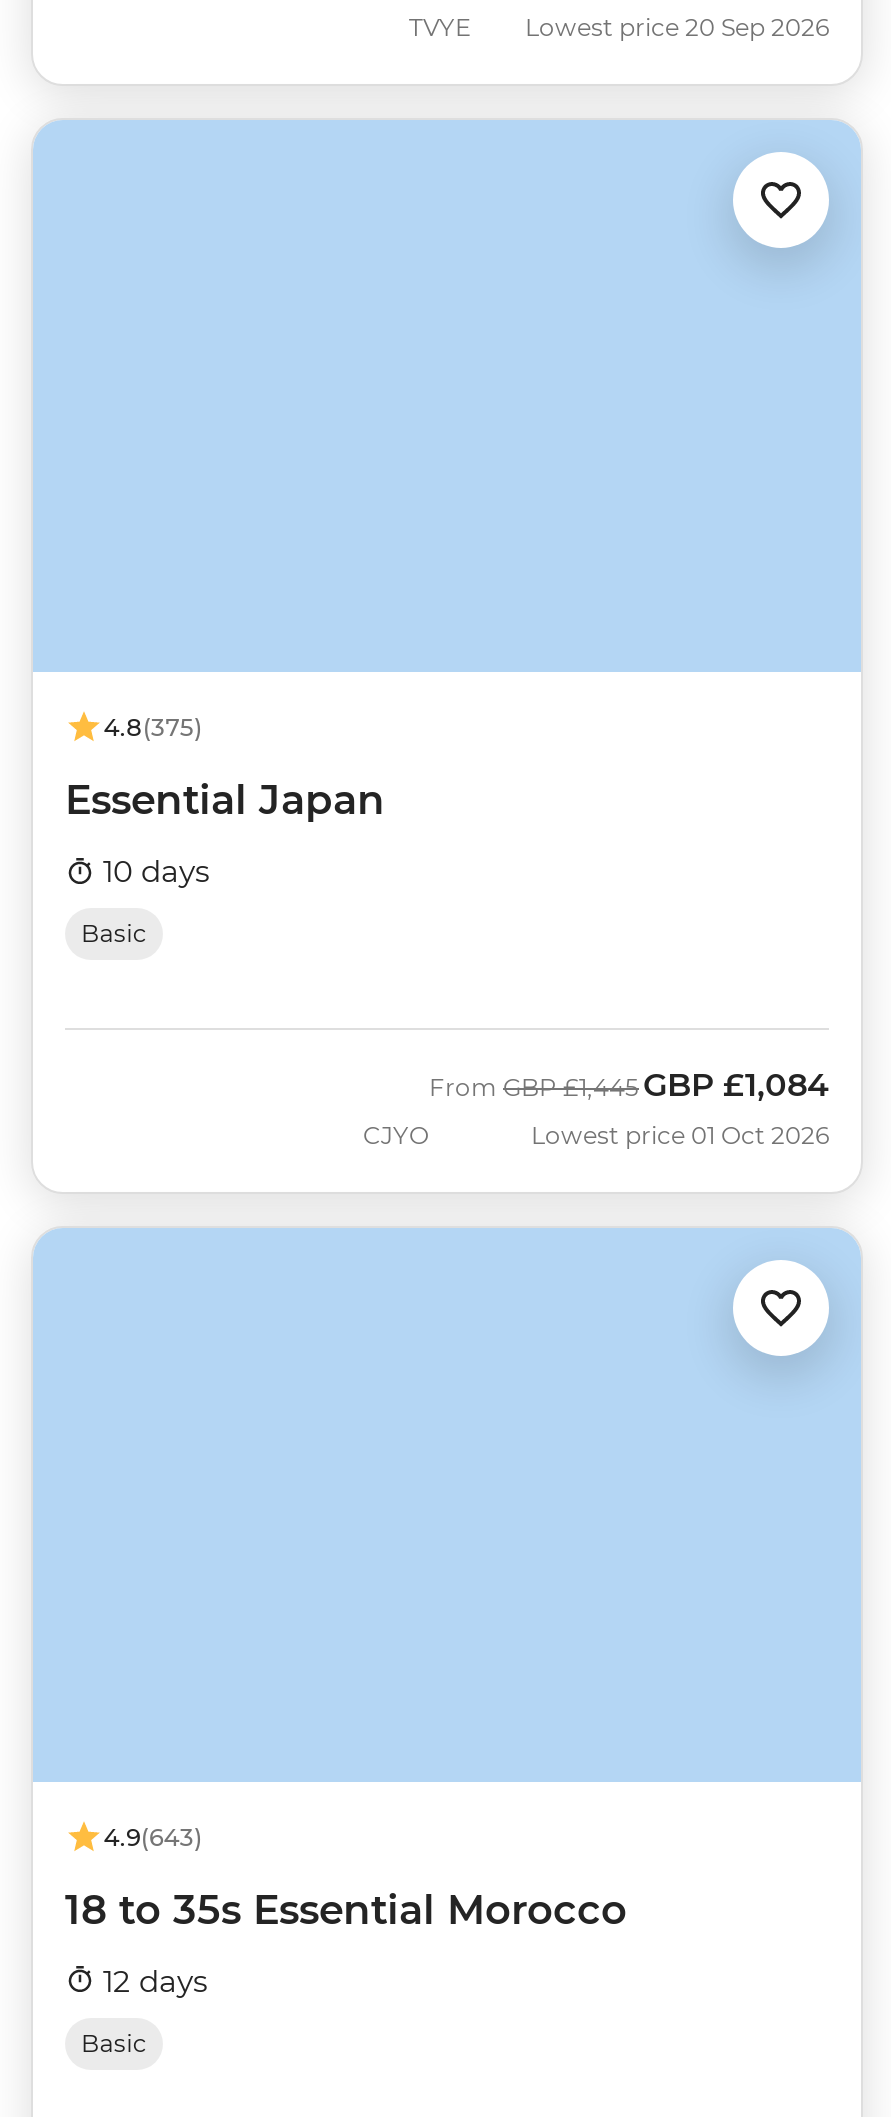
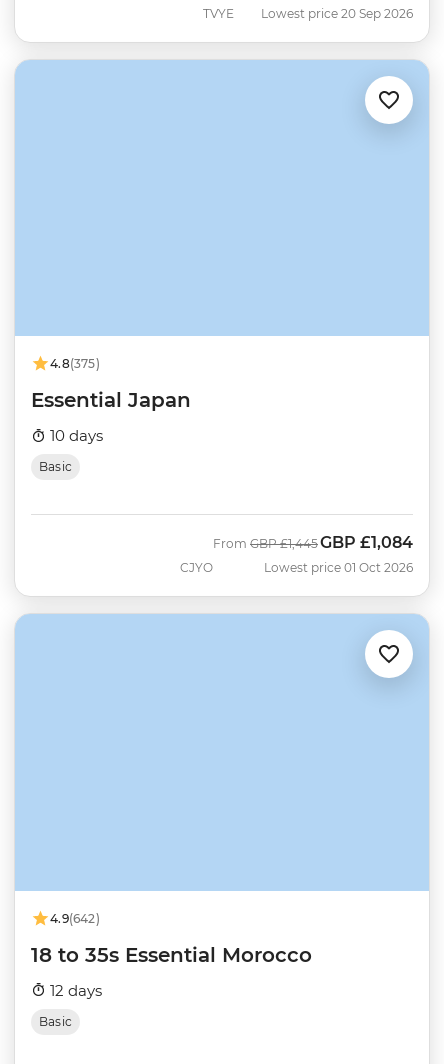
- 4.9(643)
+ 4.9(642)
